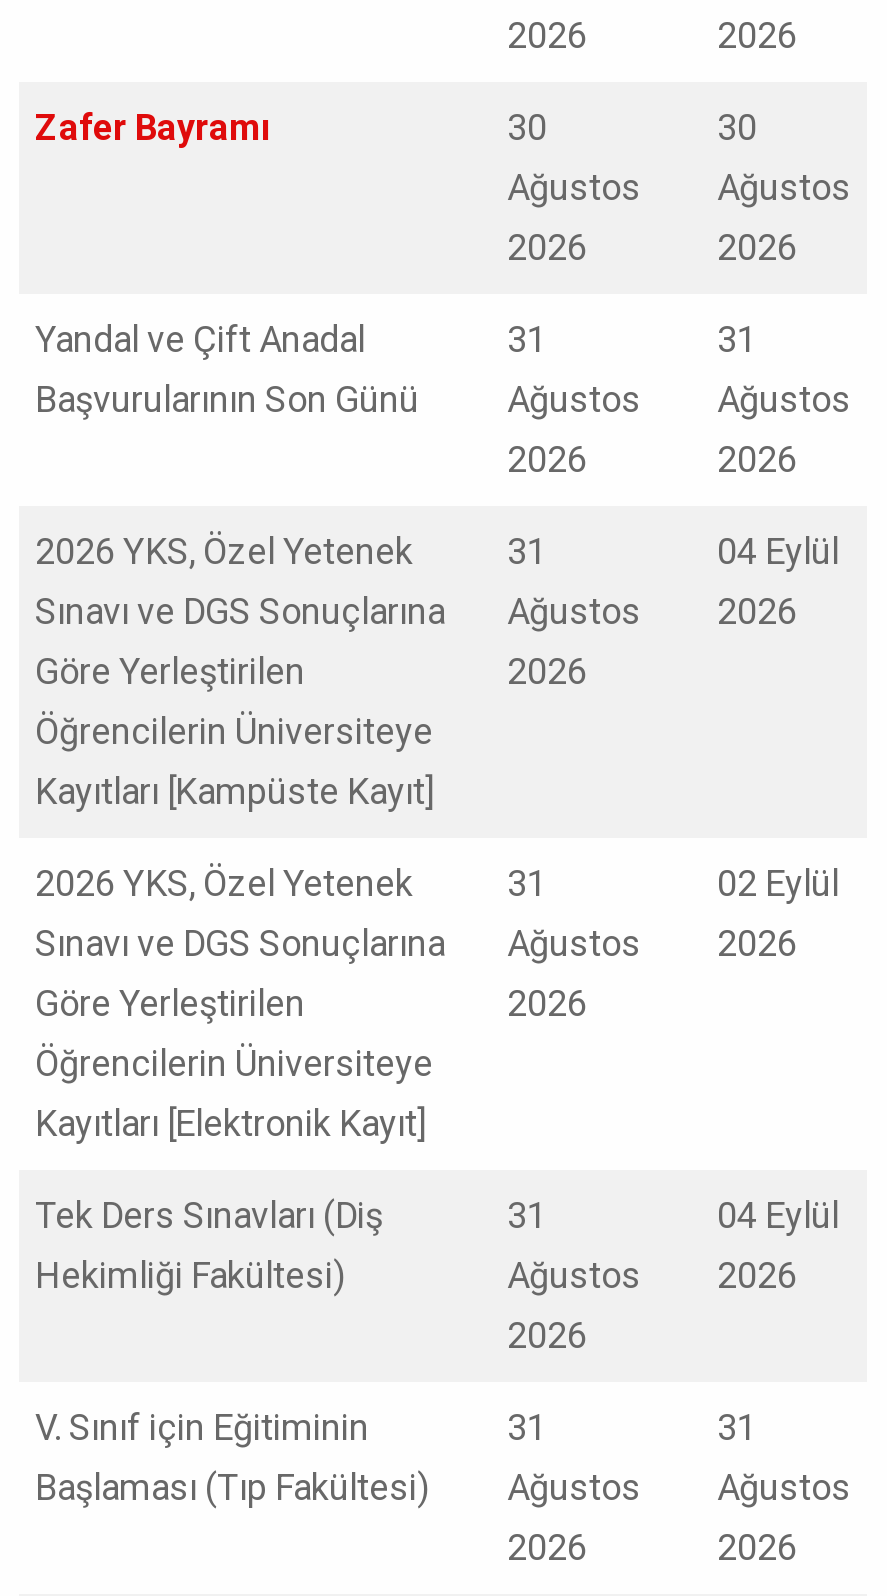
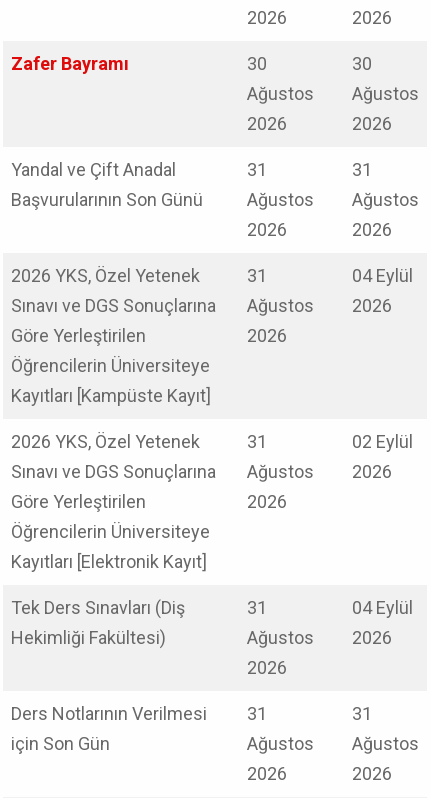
- V. Sınıf için Eğitiminin
- Başlaması (Tıp Fakültesi)
+ Ders Notlarının Verilmesi
+ için Son Gün
